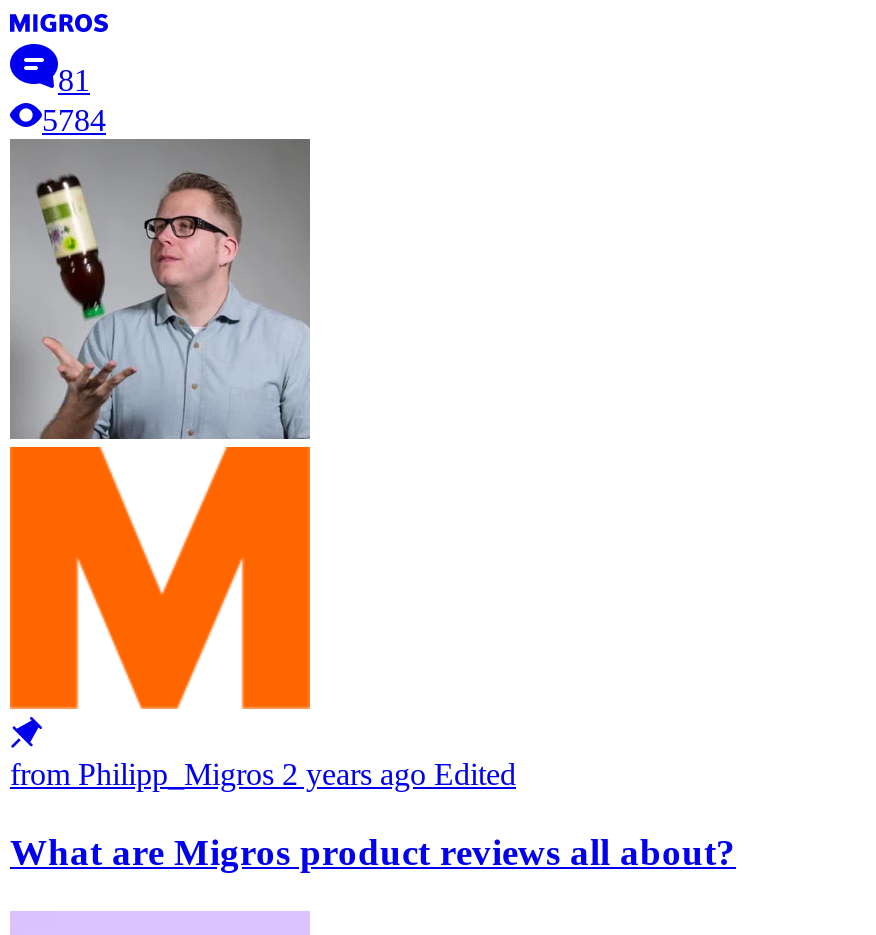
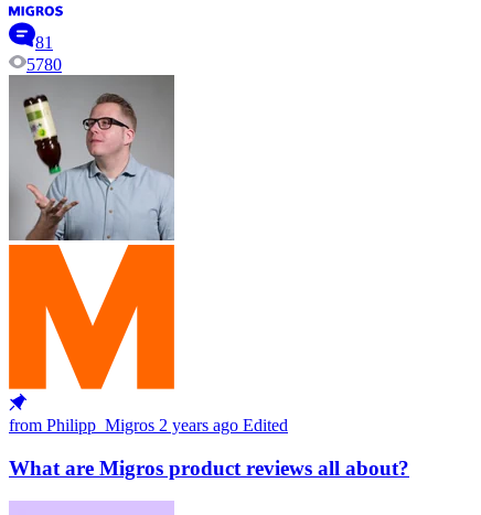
- 5784
+ 5780
